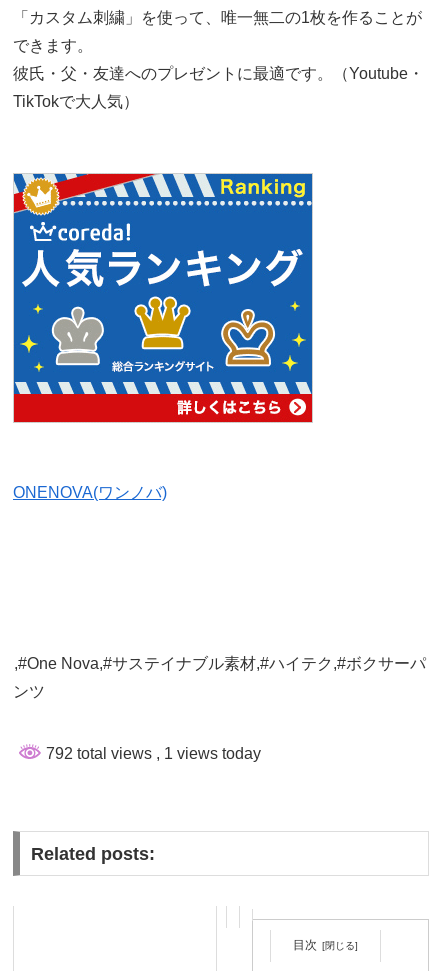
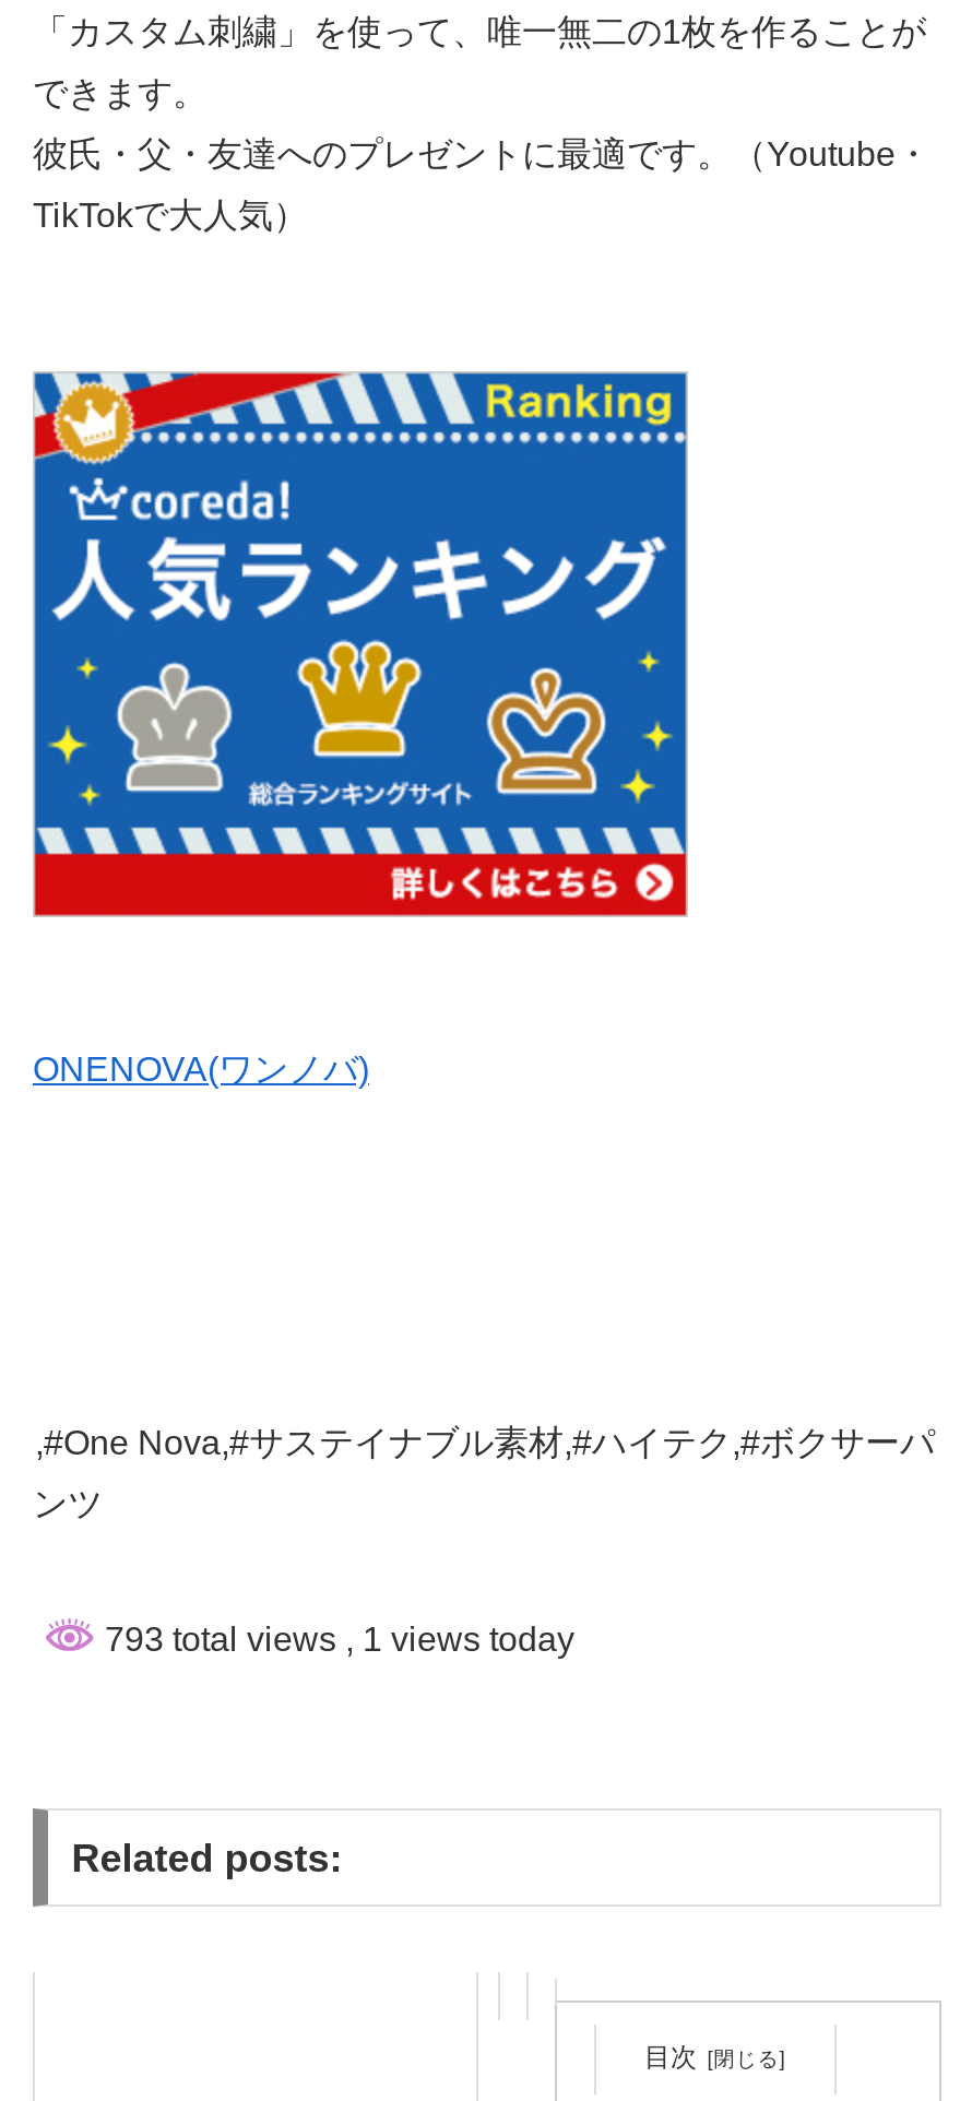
- 792 total views, 1 views today
+ 793 total views, 1 views today
